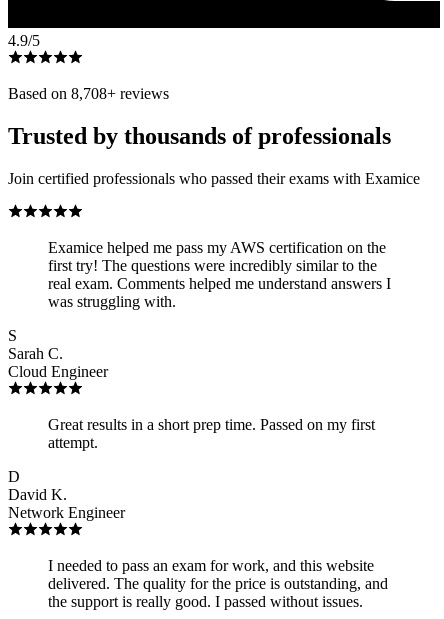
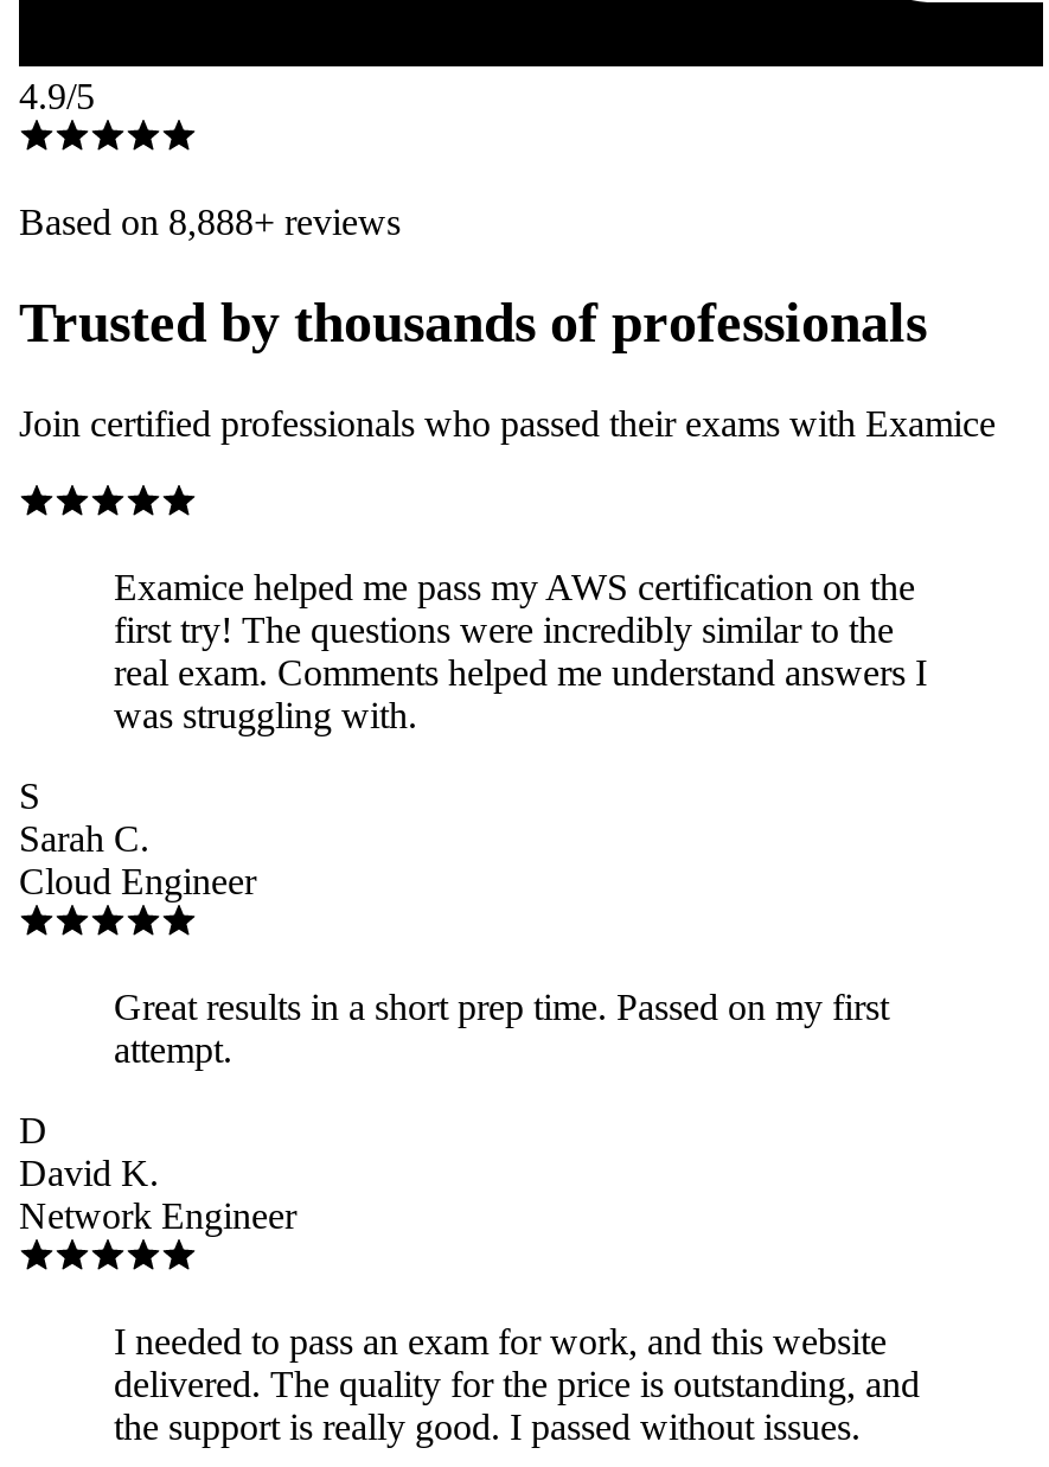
- Based on 8,708+ reviews
+ Based on 8,888+ reviews
